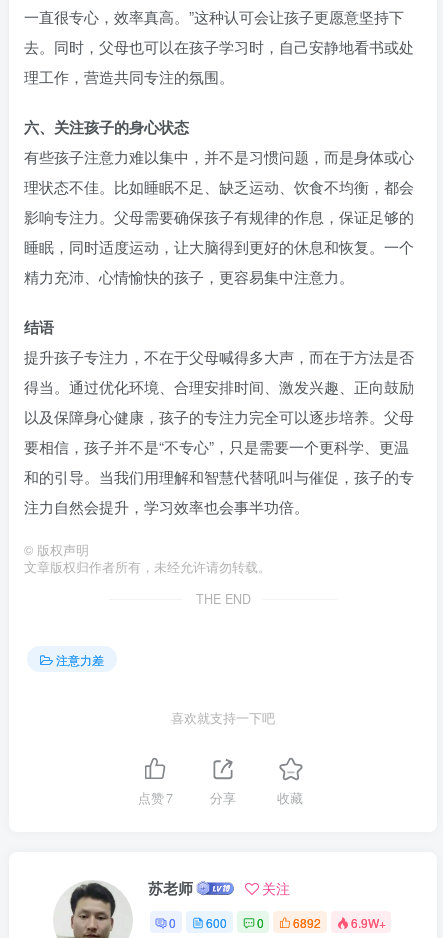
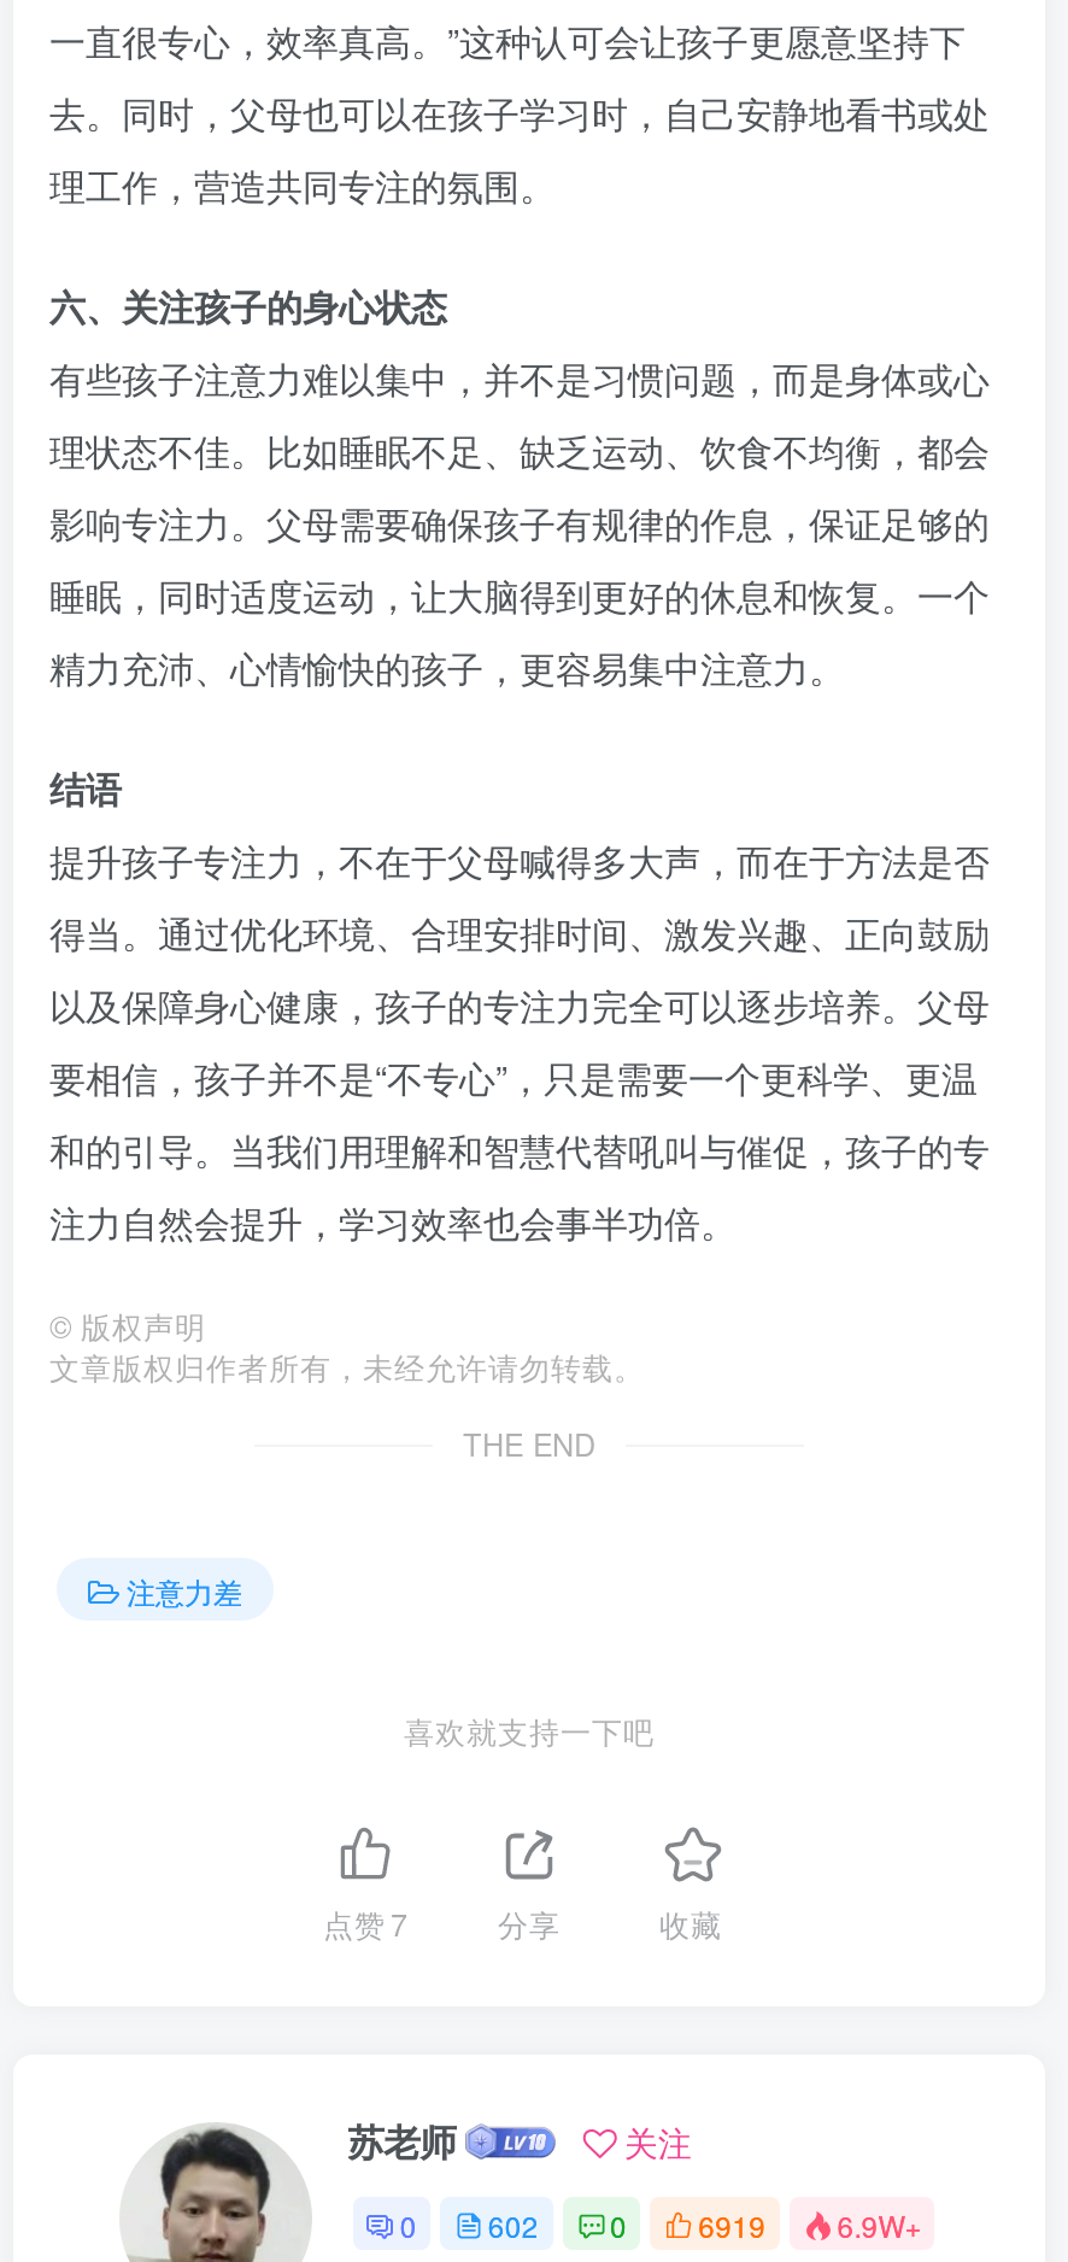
- 600
+ 602

- 6892
+ 6919
